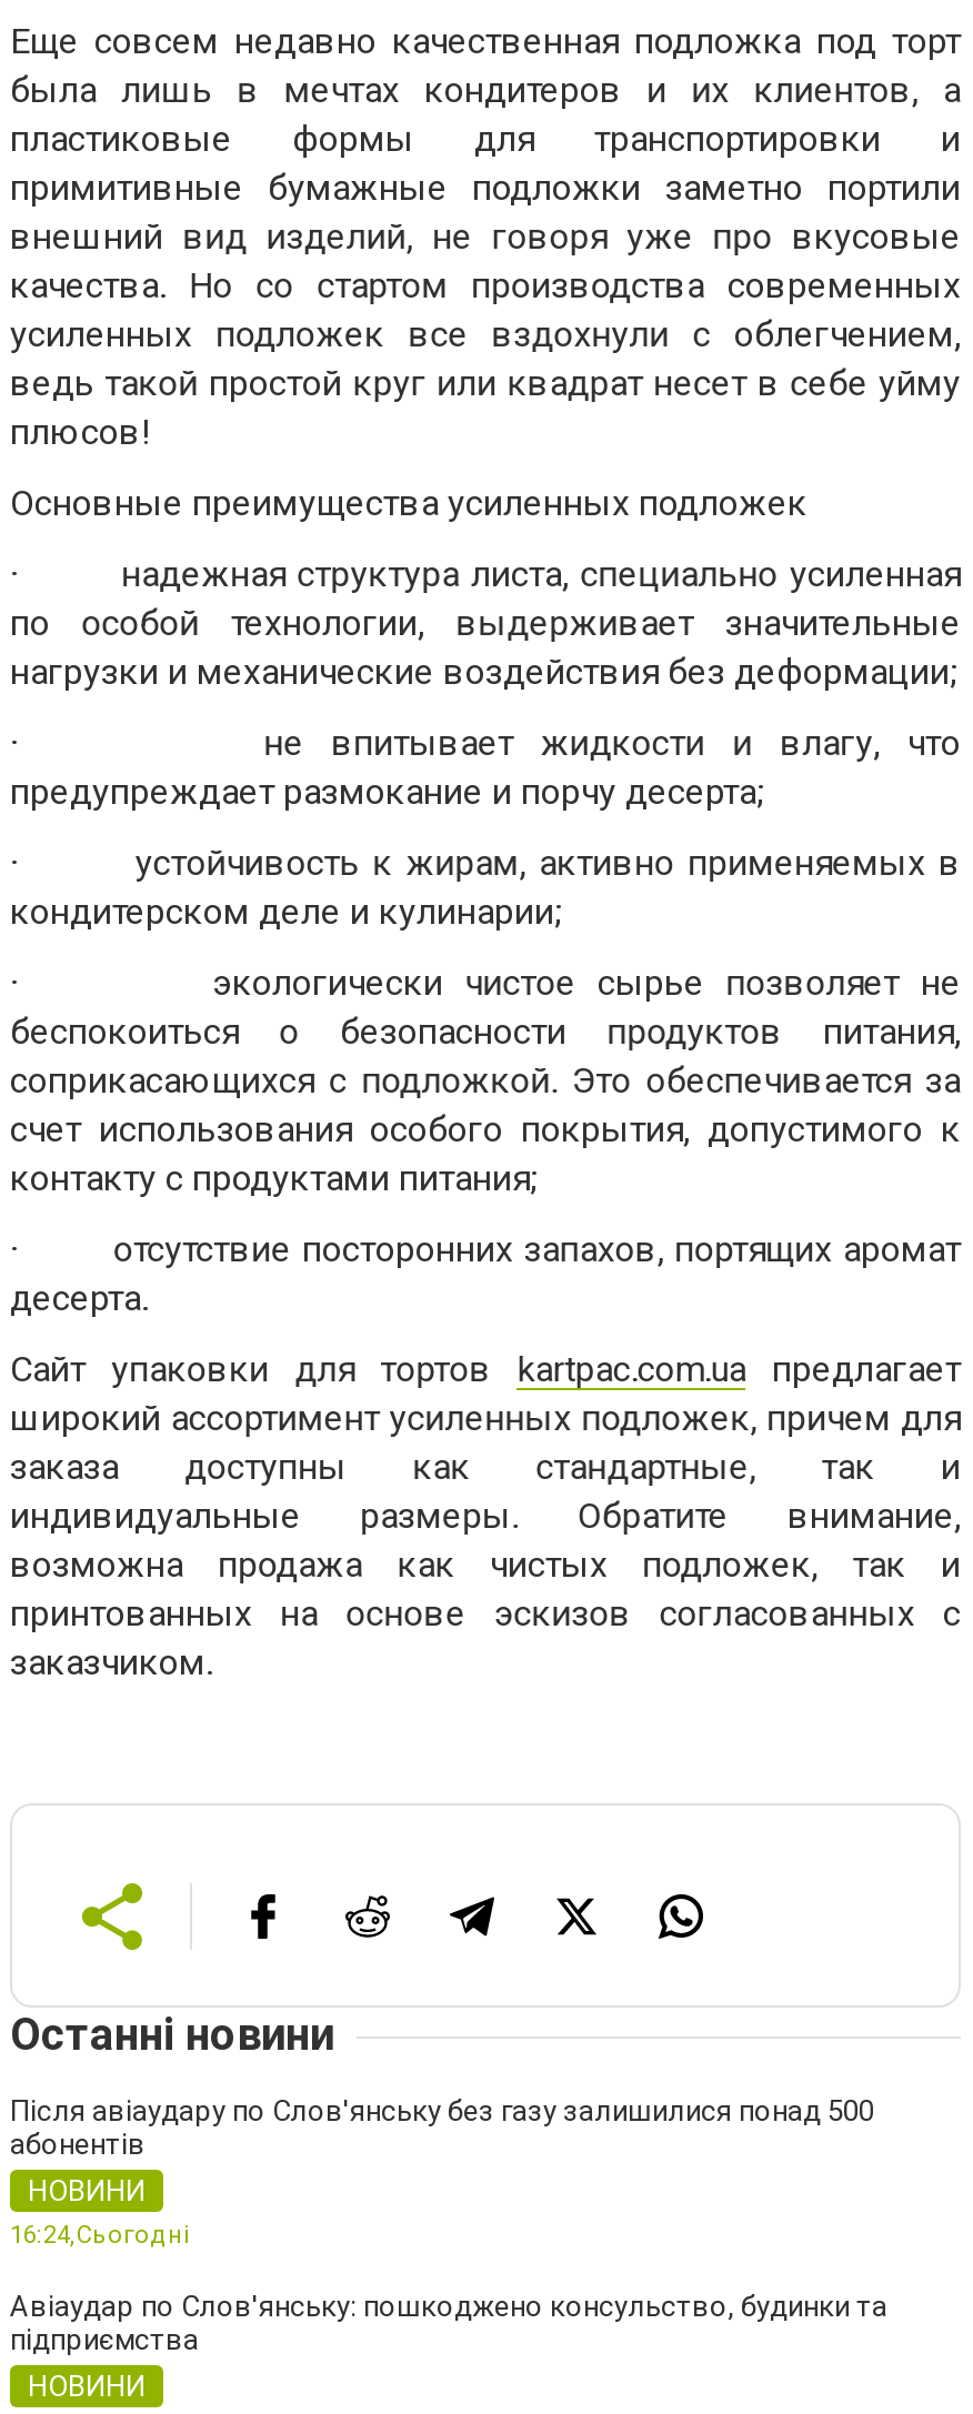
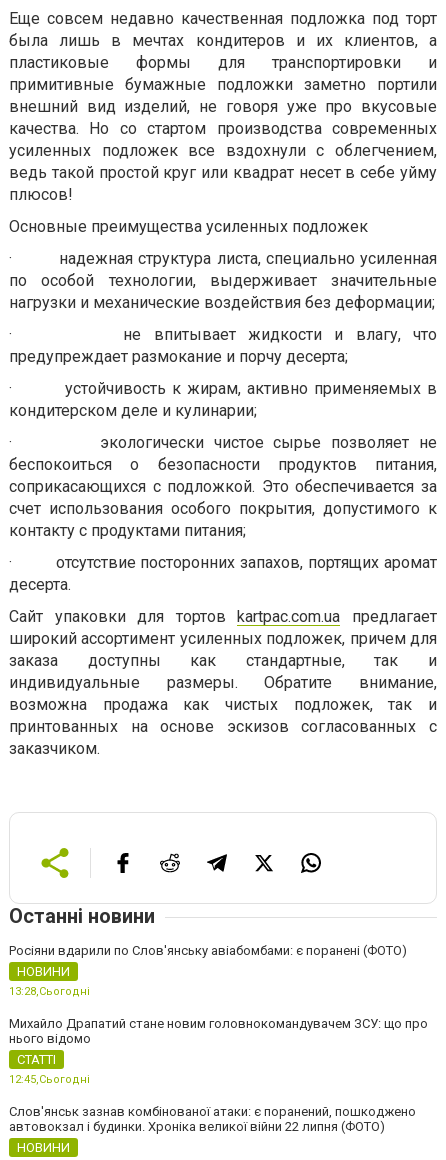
- Після авіаудару по Слов'янську без газу залишилися понад 500
- абонентів
+ Росіяни вдарили по Слов'янську авіабомбами: є поранені (ФОТО)

- 16:24,Сьогодні
- Авіаудар по Слов'янську: пошкоджено консульство, будинки та
- підприємства
+ 13:28,Сьогодні
+ Михайло Драпатий стане новим головнокомандувачем ЗСУ: що про
+ нього відомо
+ СТАТТІ
+ 12:45,Сьогодні
+ Слов'янськ зазнав комбінованої атаки: є поранений, пошкоджено
+ автовокзал і будинки. Хроніка великої війни 22 липня (ФОТО)
